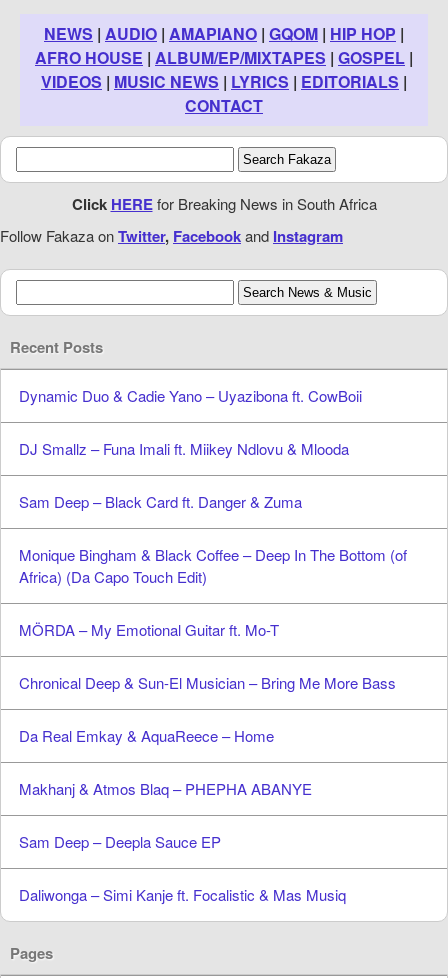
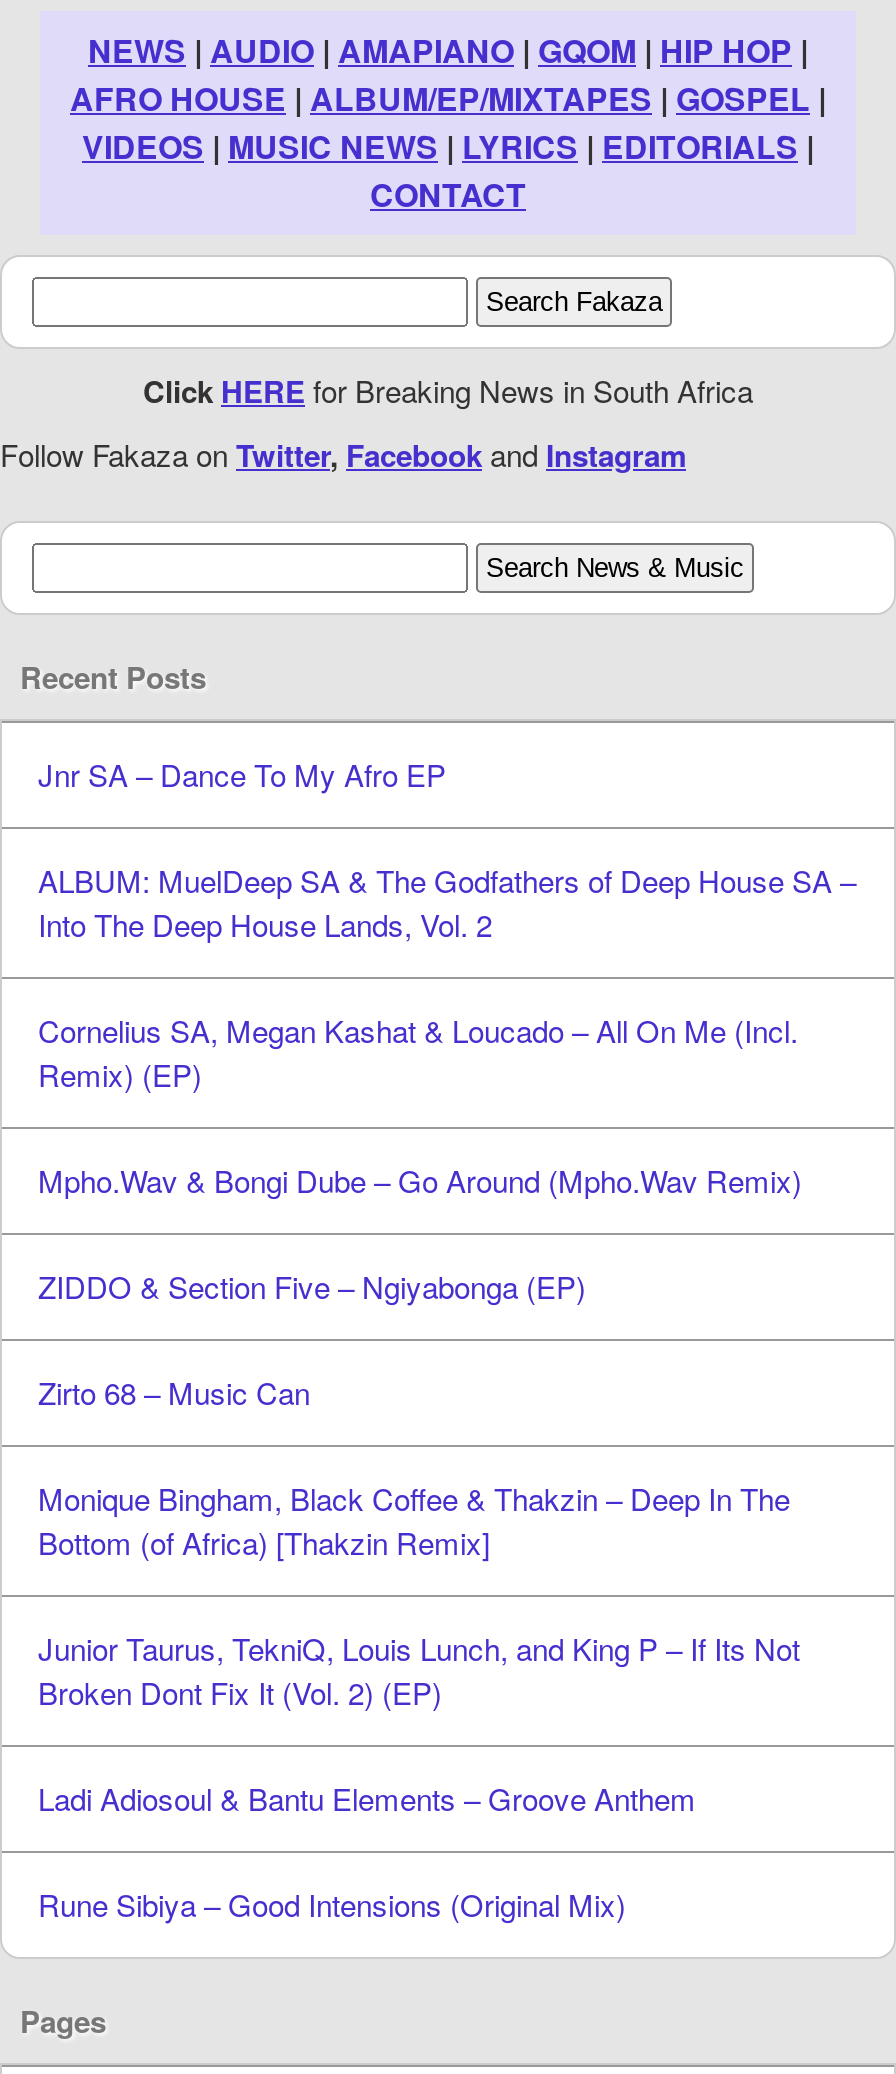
- Dynamic Duo & Cadie Yano – Uyazibona ft. CowBoii
+ Jnr SA – Dance To My Afro EP

- DJ Smallz – Funa Imali ft. Miikey Ndlovu & Mlooda
+ ALBUM: MuelDeep SA & The Godfathers of Deep House SA –
+ Into The Deep House Lands, Vol. 2

- Sam Deep – Black Card ft. Danger & Zuma
+ Cornelius SA, Megan Kashat & Loucado – All On Me (Incl.
+ Remix) (EP)

- Monique Bingham & Black Coffee – Deep In The Bottom (of
- Africa) (Da Capo Touch Edit)
+ Mpho.Wav & Bongi Dube – Go Around (Mpho.Wav Remix)

- MÖRDA – My Emotional Guitar ft. Mo-T
+ ZIDDO & Section Five – Ngiyabonga (EP)

- Chronical Deep & Sun-El Musician – Bring Me More Bass
+ Zirto 68 – Music Can

- Da Real Emkay & AquaReece – Home
+ Monique Bingham, Black Coffee & Thakzin – Deep In The
+ Bottom (of Africa) [Thakzin Remix]

- Makhanj & Atmos Blaq – PHEPHA ABANYE
+ Junior Taurus, TekniQ, Louis Lunch, and King P – If Its Not
+ Broken Dont Fix It (Vol. 2) (EP)

- Sam Deep – Deepla Sauce EP
+ Ladi Adiosoul & Bantu Elements – Groove Anthem

- Daliwonga – Simi Kanje ft. Focalistic & Mas Musiq
+ Rune Sibiya – Good Intensions (Original Mix)
